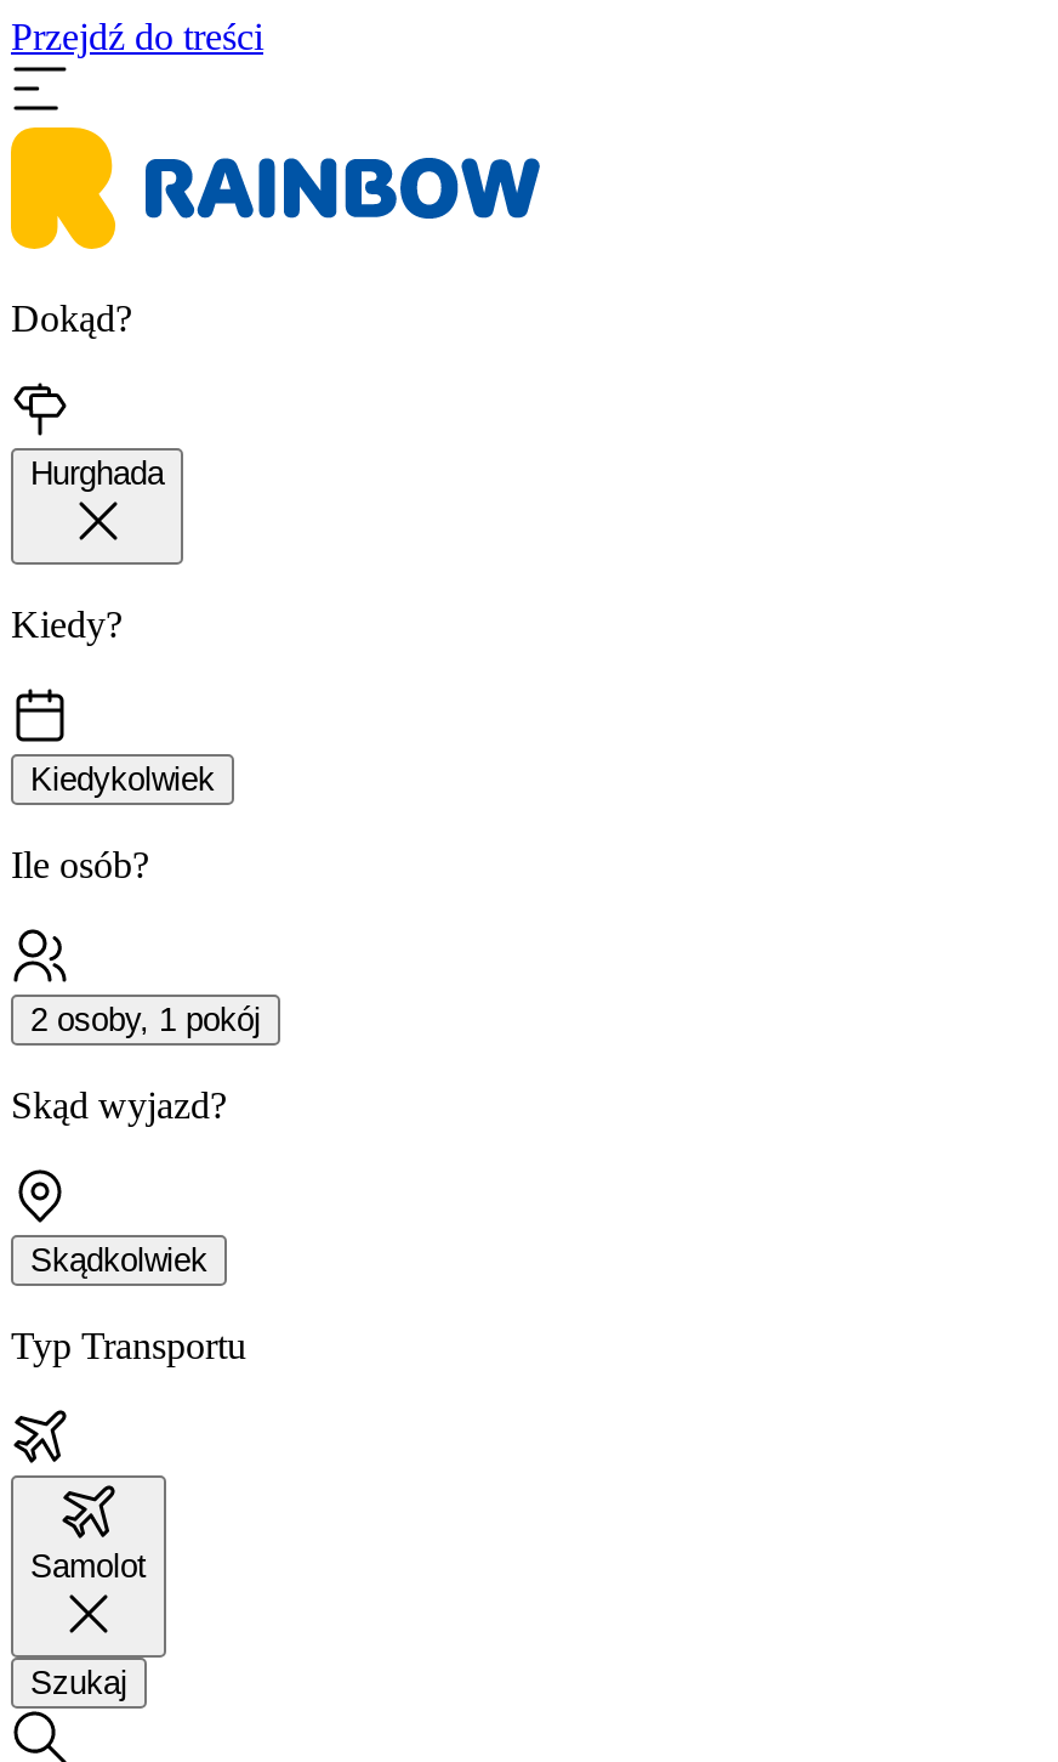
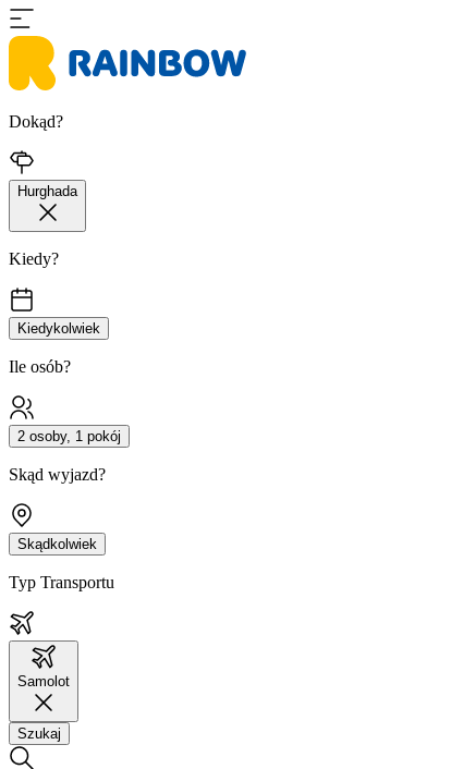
- Przejdź do treści
